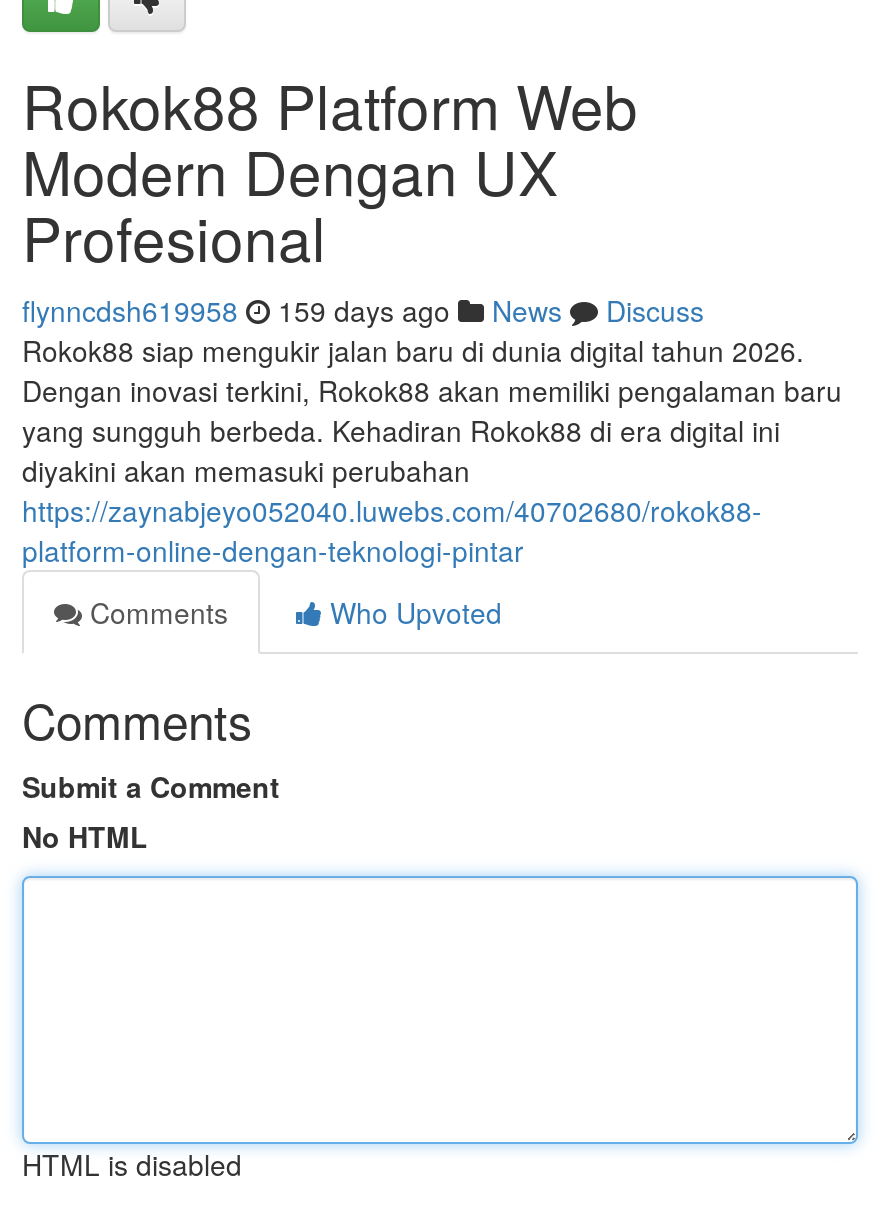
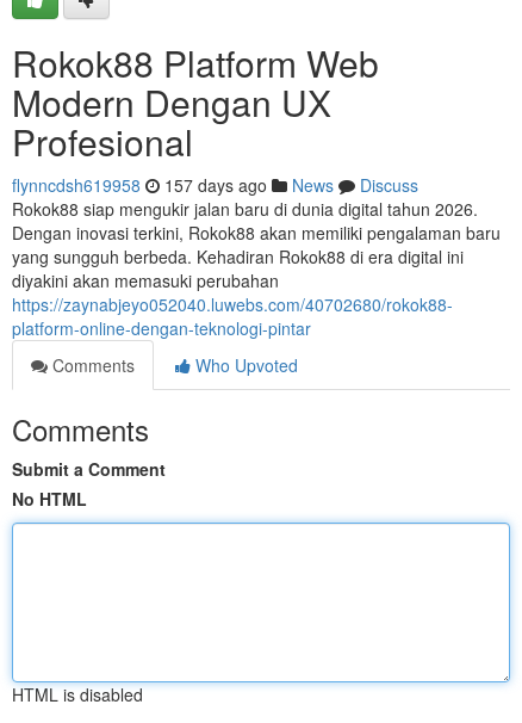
- flynncdsh619958 159 days ago News Discuss
+ flynncdsh619958 157 days ago News Discuss
